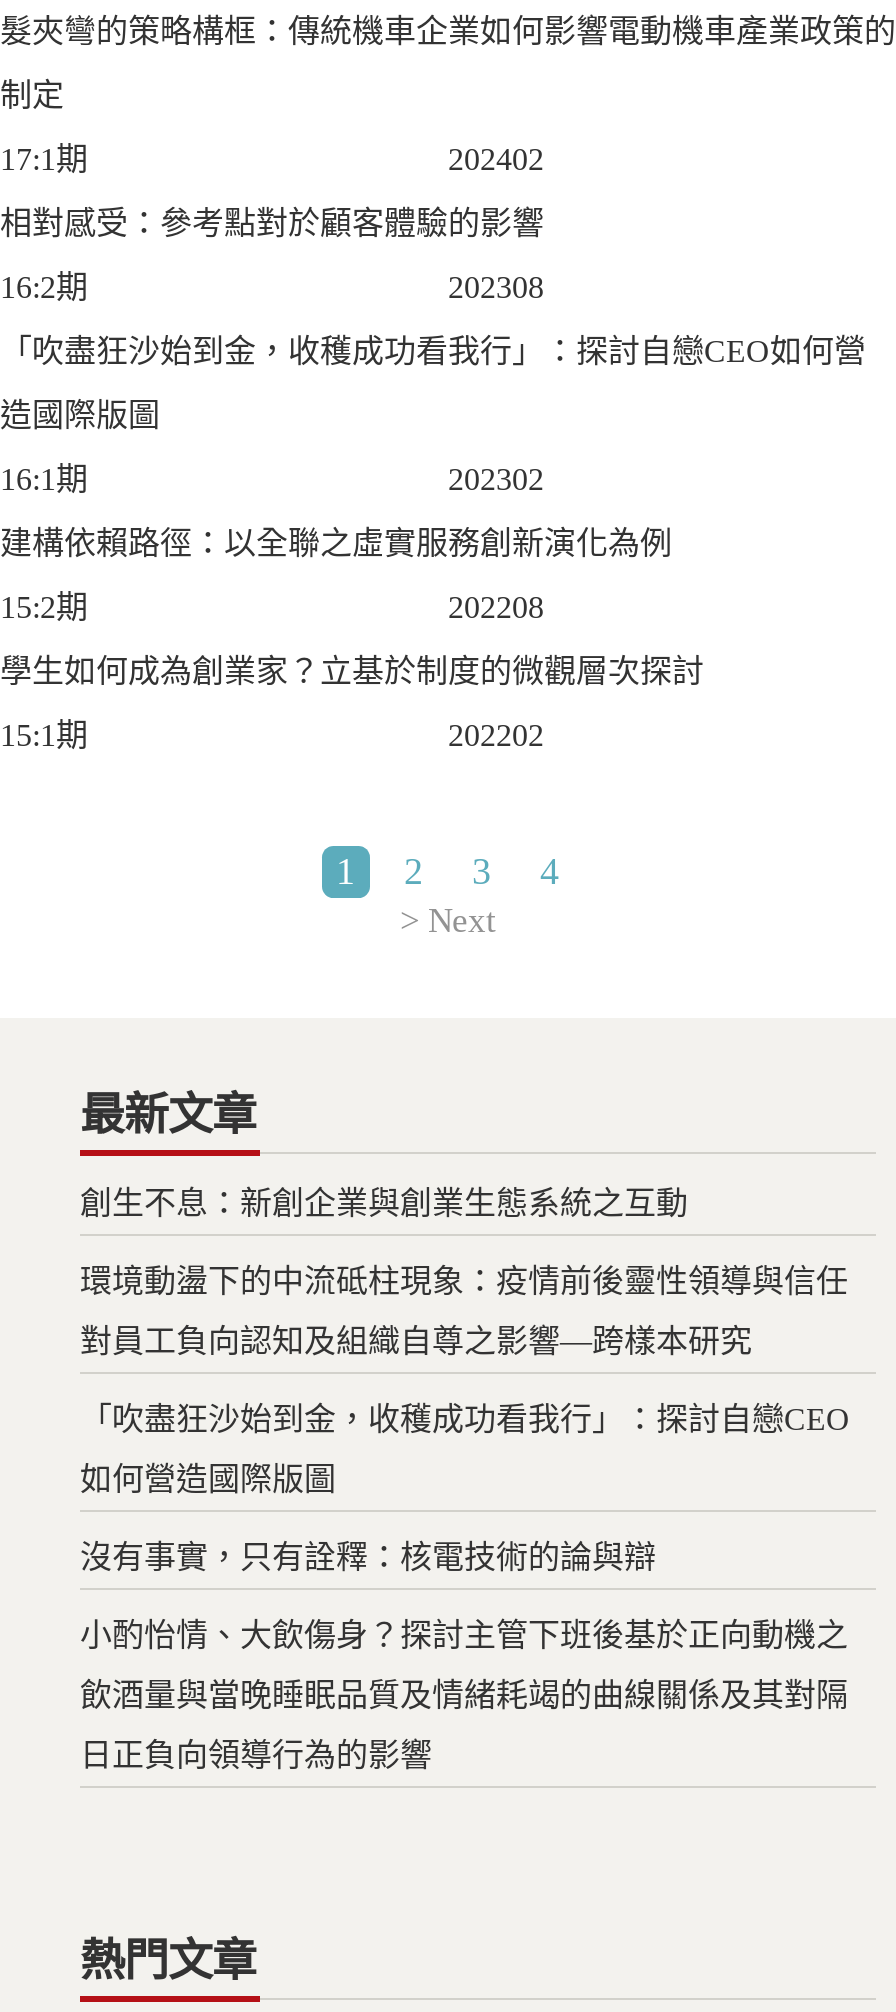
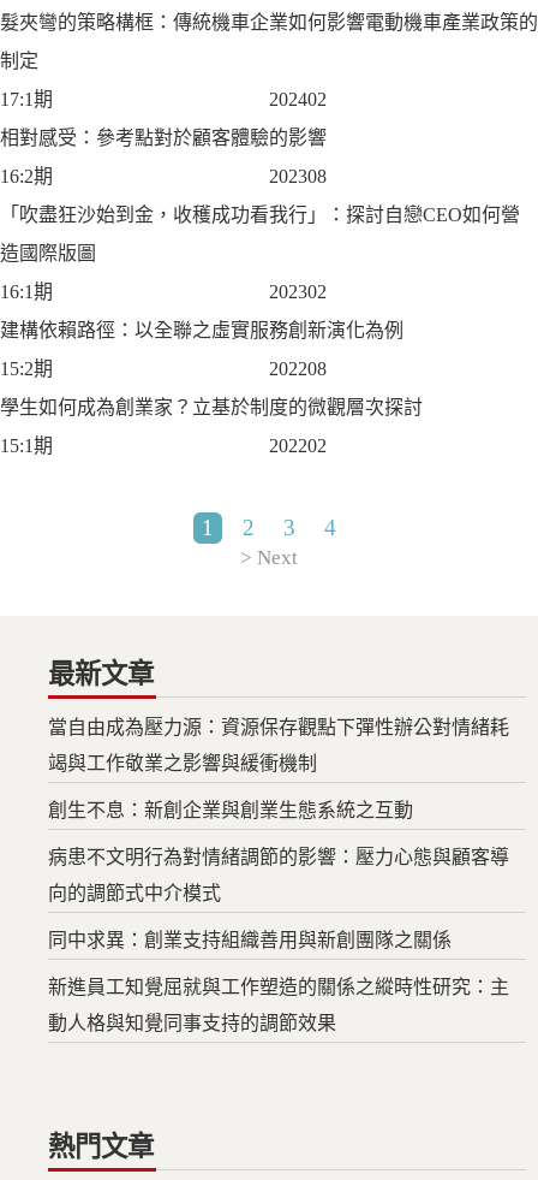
+ 當自由成為壓力源：資源保存觀點下彈性辦公對情緒耗
+ 竭與工作敬業之影響與緩衝機制

moved down: 創生不息：新創企業與創業生態系統之互動

- 環境動盪下的中流砥柱現象：疫情前後靈性領導與信任
- 對員工負向認知及組織自尊之影響—跨樣本研究
- 「吹盡狂沙始到金，收穫成功看我行」：探討自戀CEO
- 如何營造國際版圖
- 沒有事實，只有詮釋：核電技術的論與辯
- 小酌怡情、大飲傷身？探討主管下班後基於正向動機之
- 飲酒量與當晚睡眠品質及情緒耗竭的曲線關係及其對隔
- 日正負向領導行為的影響
+ 病患不文明行為對情緒調節的影響：壓力心態與顧客導
+ 向的調節式中介模式
+ 同中求異：創業支持組織善用與新創團隊之關係
+ 新進員工知覺屈就與工作塑造的關係之縱時性研究：主
+ 動人格與知覺同事支持的調節效果
